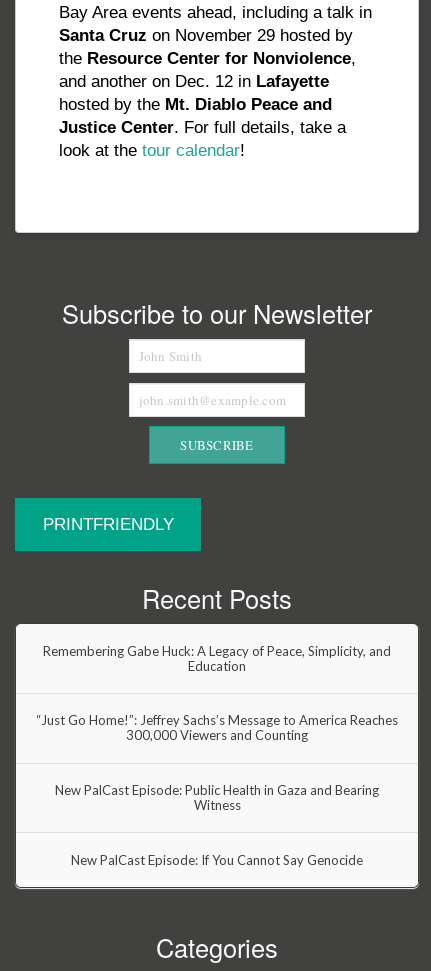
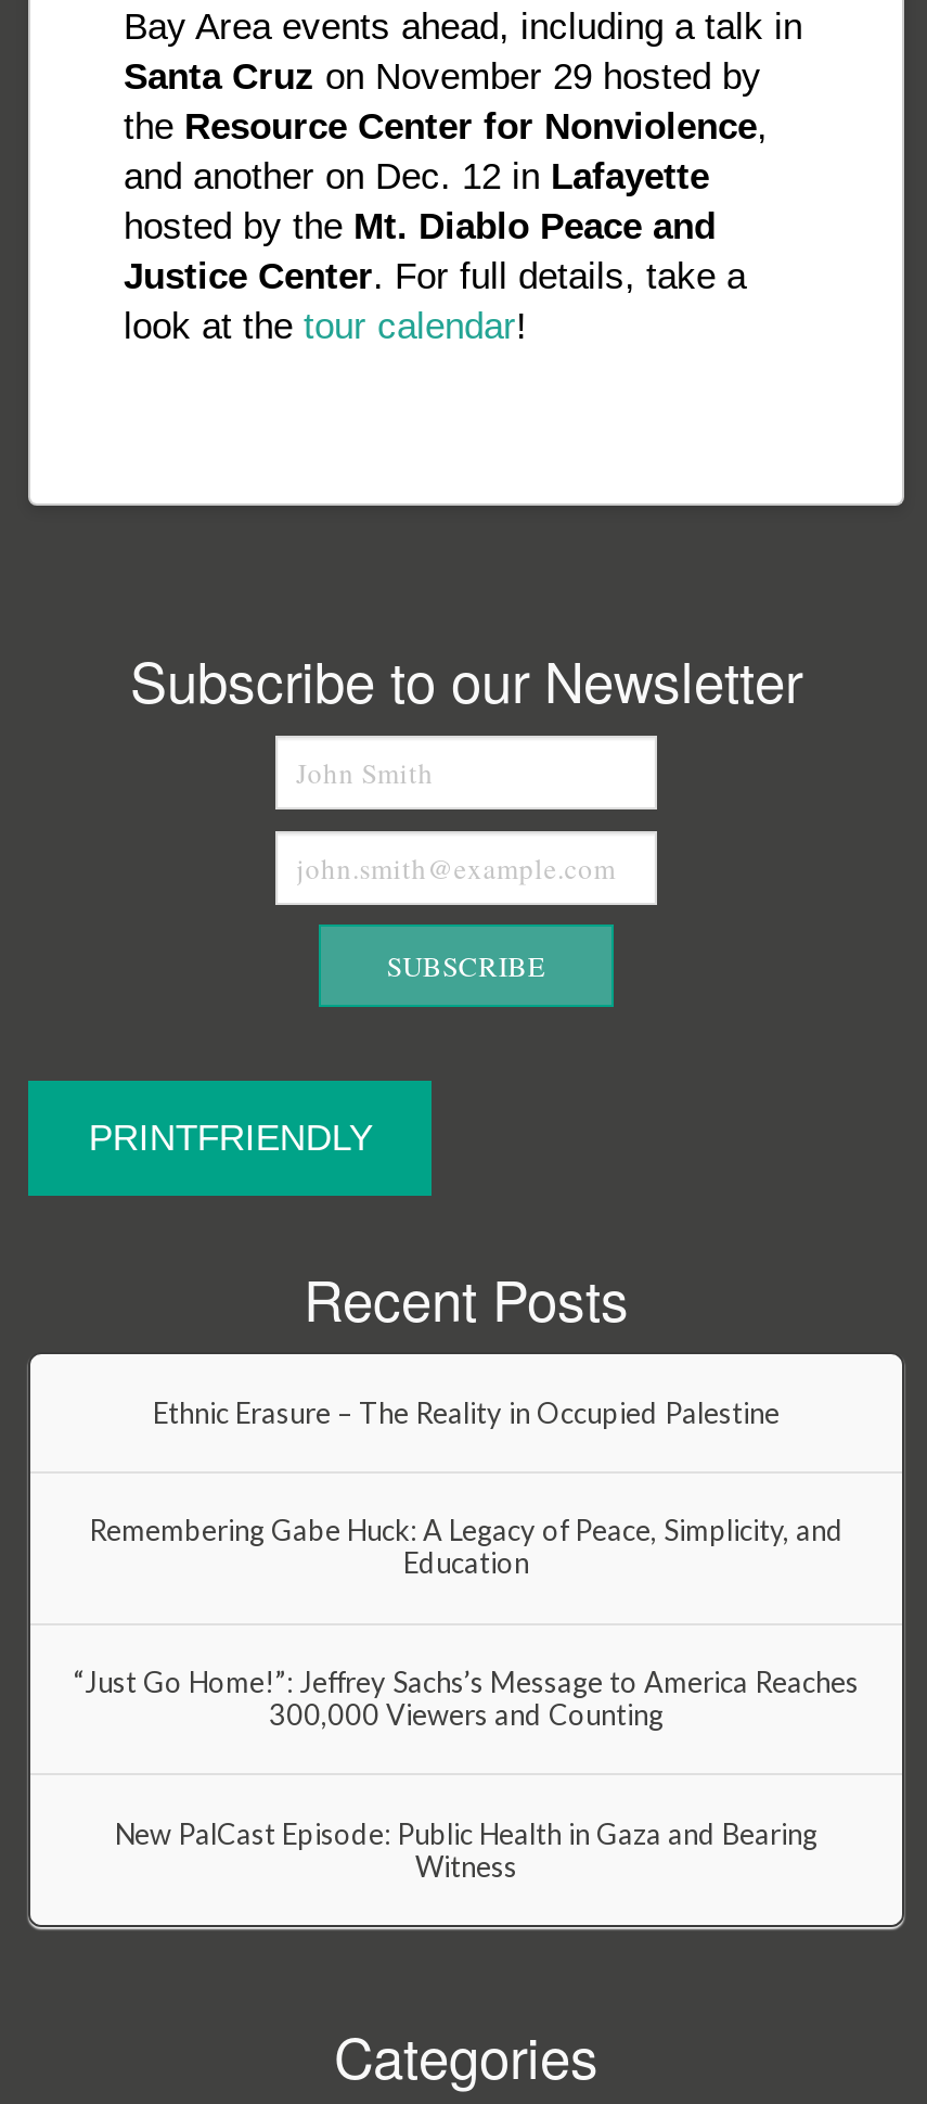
+ Ethnic Erasure – The Reality in Occupied Palestine

moved down: Remembering Gabe Huck: A Legacy of Peace, Simplicity, and | Education | “Just Go Home!”: Jeffrey Sachs’s Message to America Reaches | 300,000 Viewers and Counting | New PalCast Episode: Public Health in Gaza and Bearing | Witness

- New PalCast Episode: If You Cannot Say Genocide
